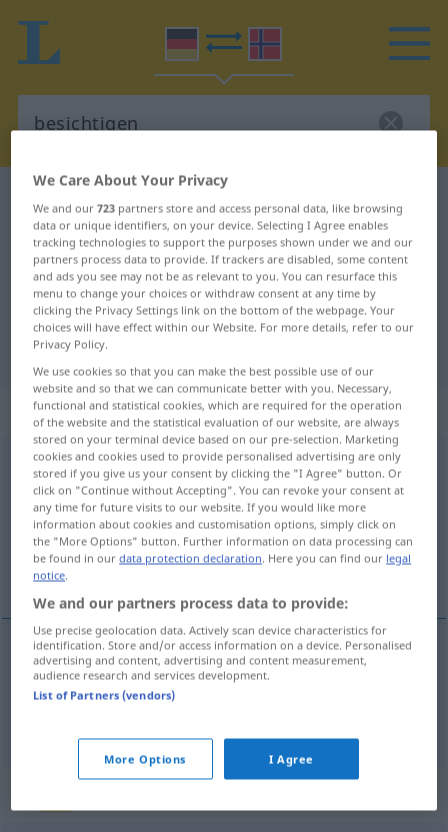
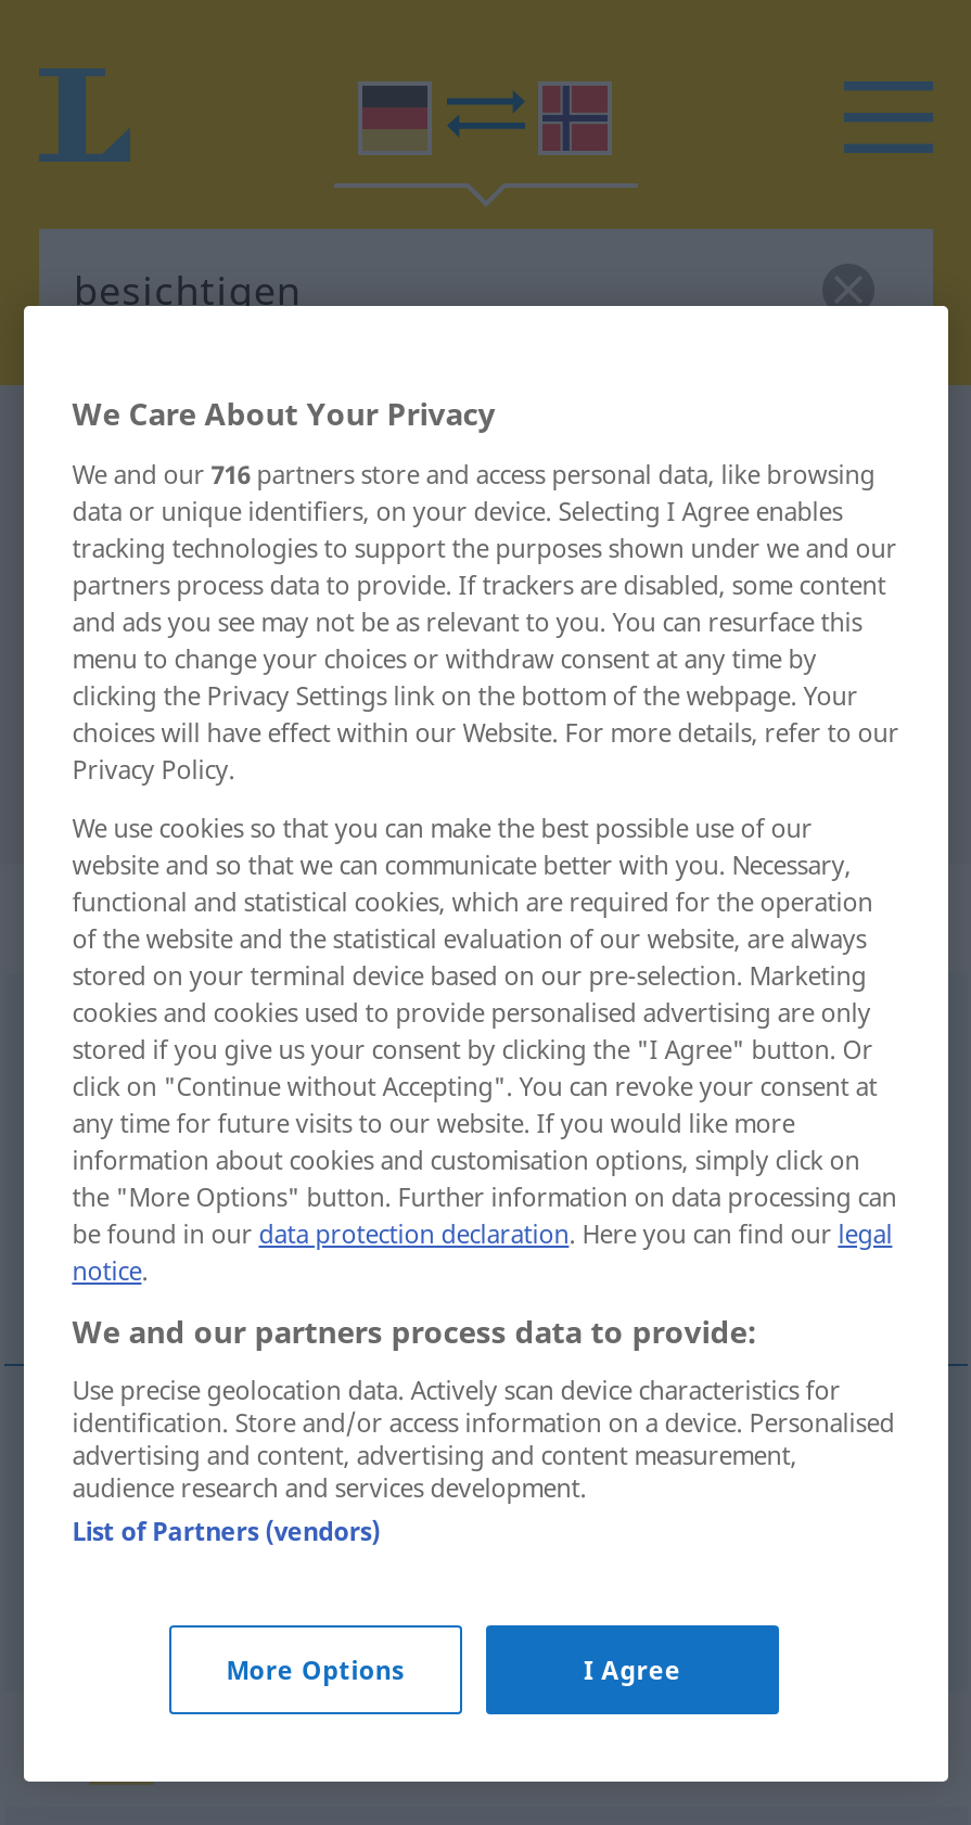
- We and our 723 partners store and access personal data, like browsing
+ We and our 716 partners store and access personal data, like browsing
